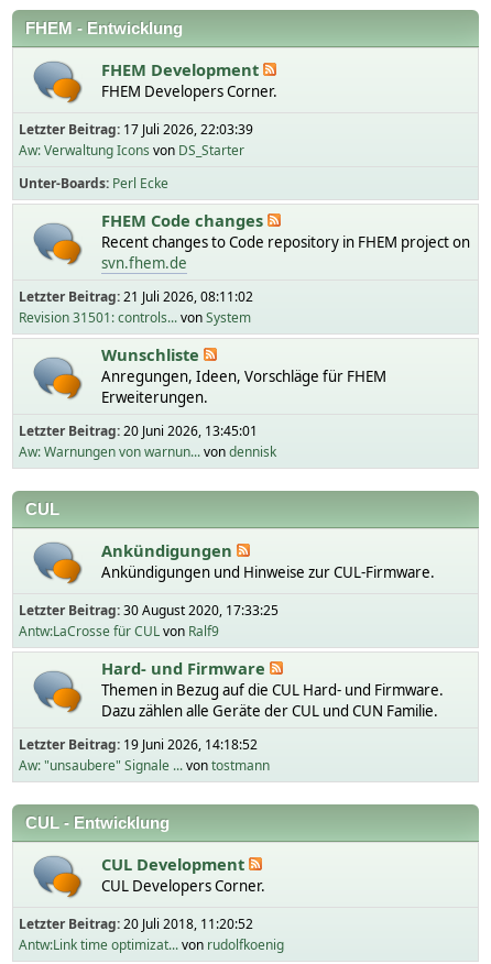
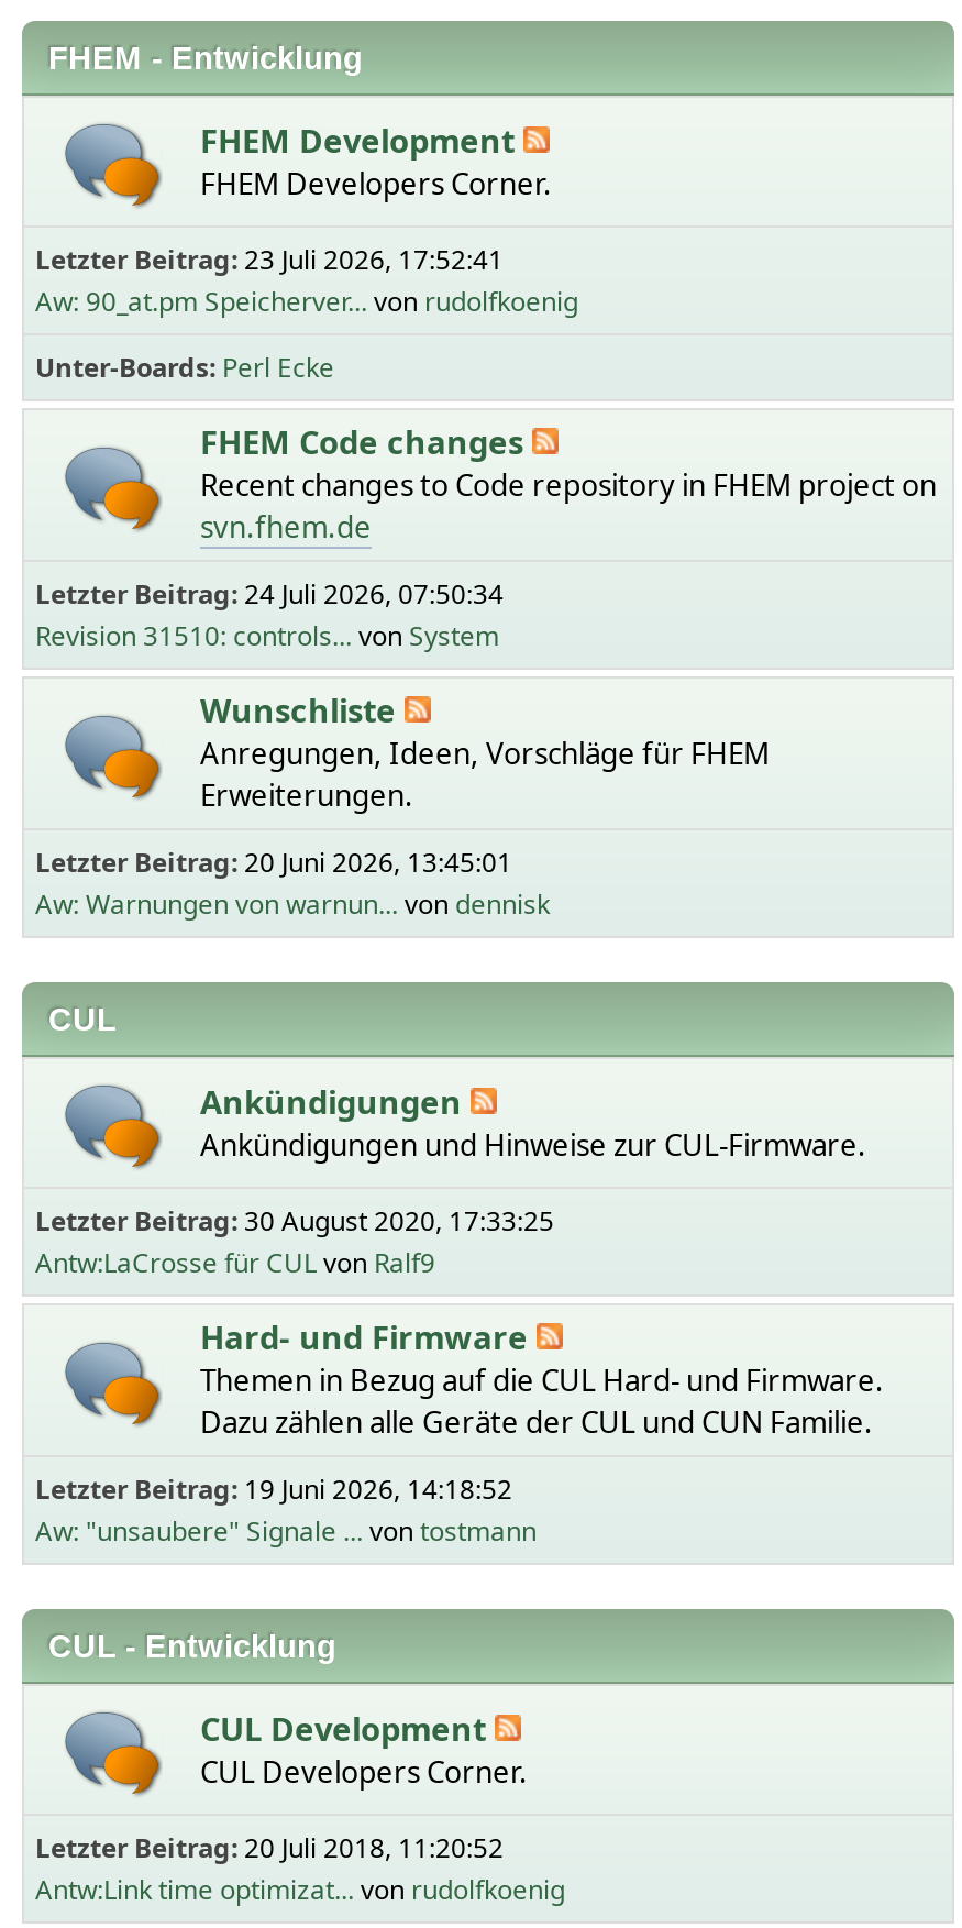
- Letzter Beitrag: 17 Juli 2026, 22:03:39
+ Letzter Beitrag: 23 Juli 2026, 17:52:41

- Aw: Verwaltung Icons von DS_Starter
+ Aw: 90_at.pm Speicherver... von rudolfkoenig

- Letzter Beitrag: 21 Juli 2026, 08:11:02
+ Letzter Beitrag: 24 Juli 2026, 07:50:34

- Revision 31501: controls... von System
+ Revision 31510: controls... von System
